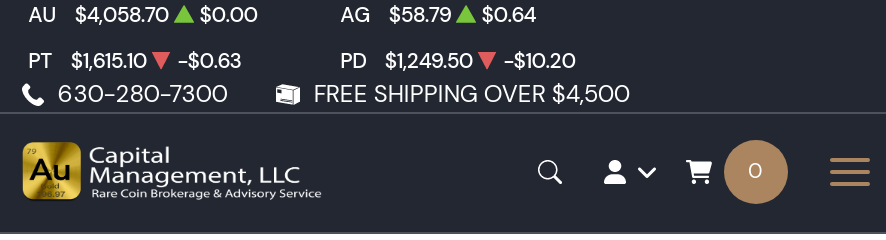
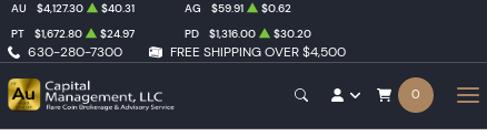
- $4,058.70
+ $4,127.30

- $0.00
+ $40.31

- $58.79
+ $59.91

- $0.64
+ $0.62

- $1,615.10
+ $1,672.80

- -$0.63
+ $24.97

- $1,249.50
+ $1,316.00

- -$10.20
+ $30.20
